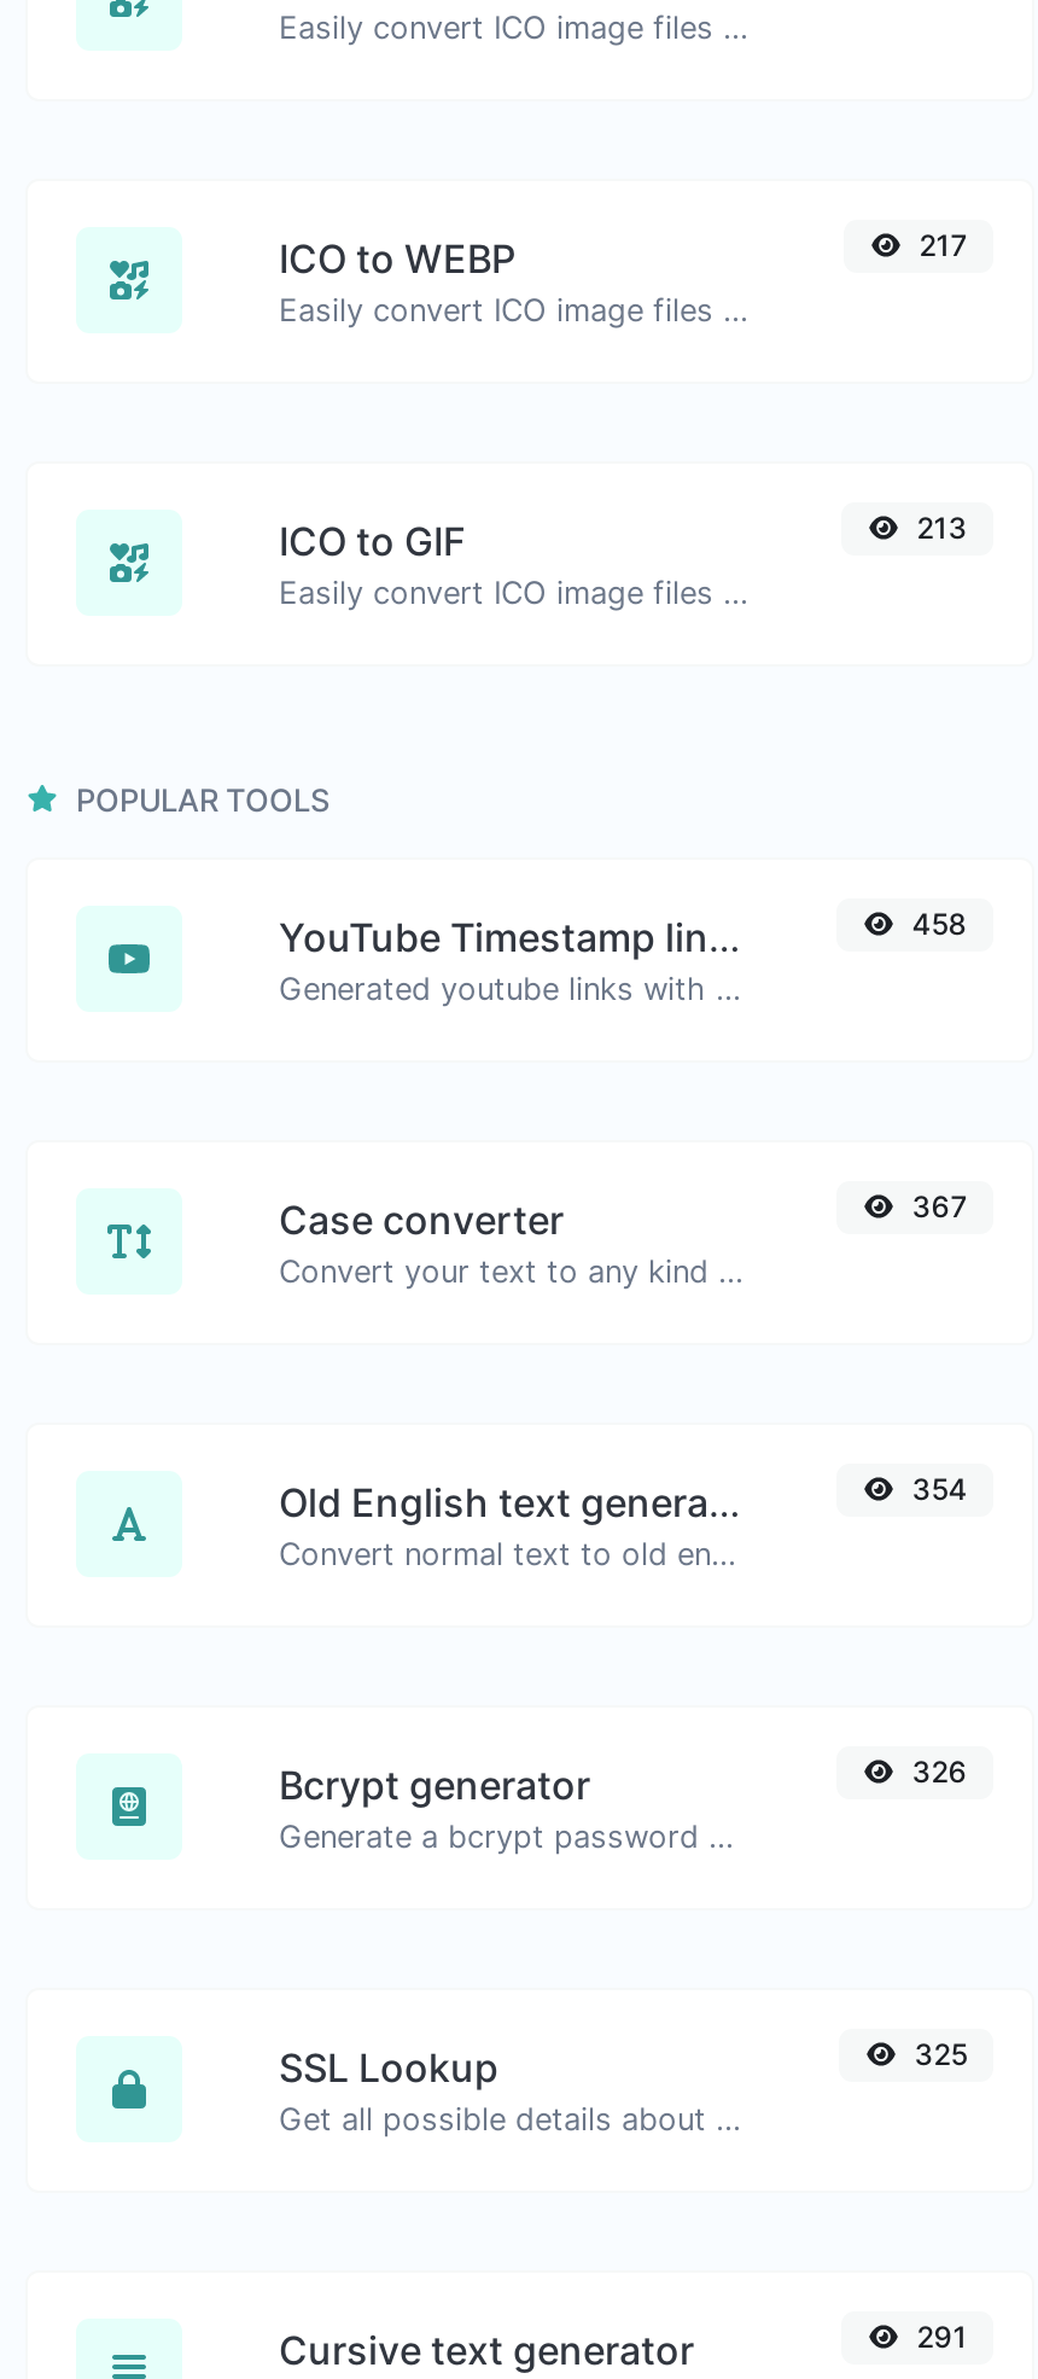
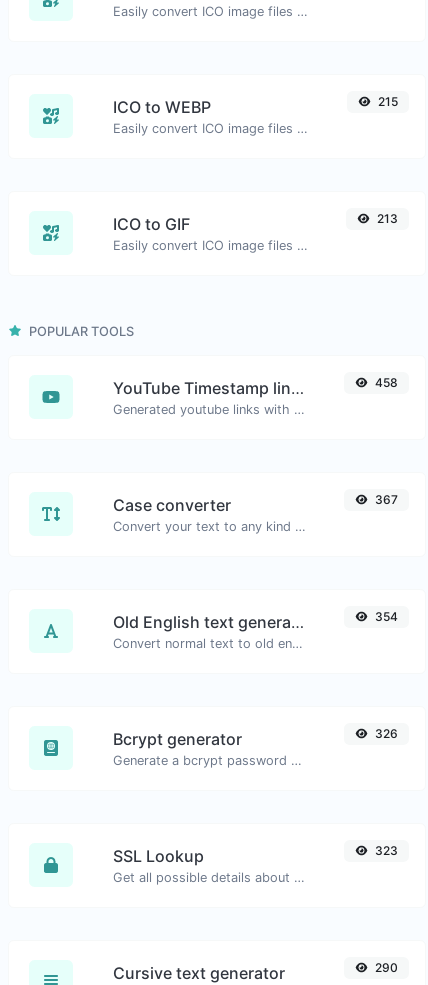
- 217
+ 215

- 325
+ 323

- 291
+ 290
